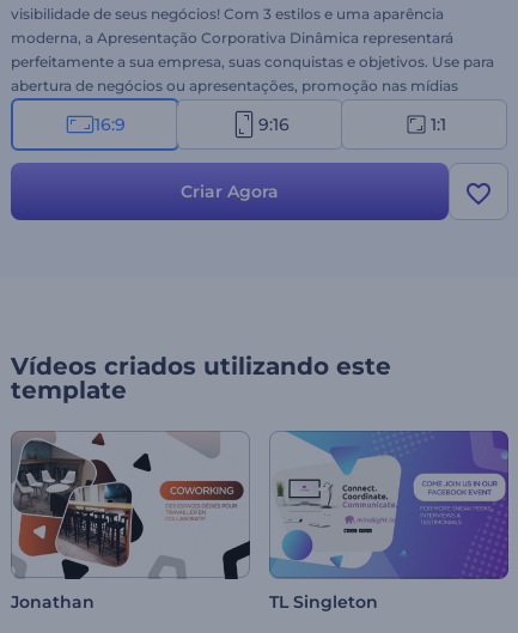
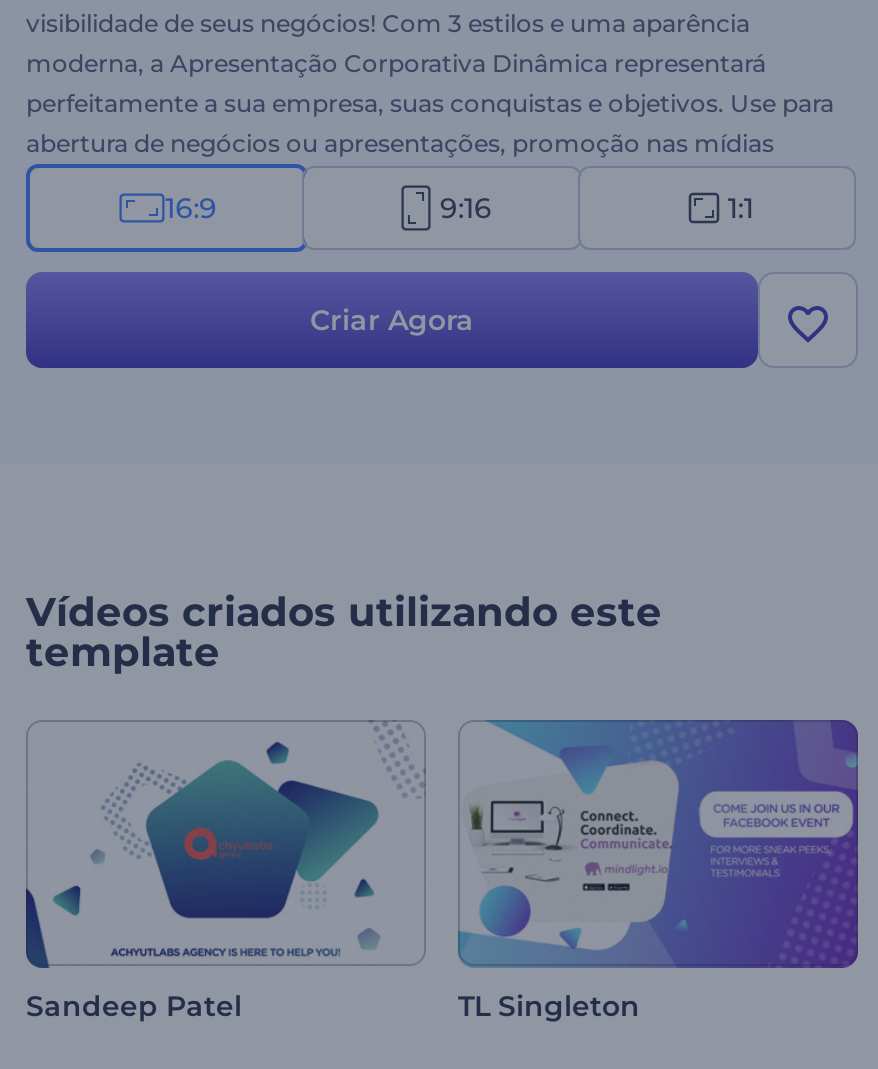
- [image]
- Jonathan
+ [image]
+ Sandeep Patel
